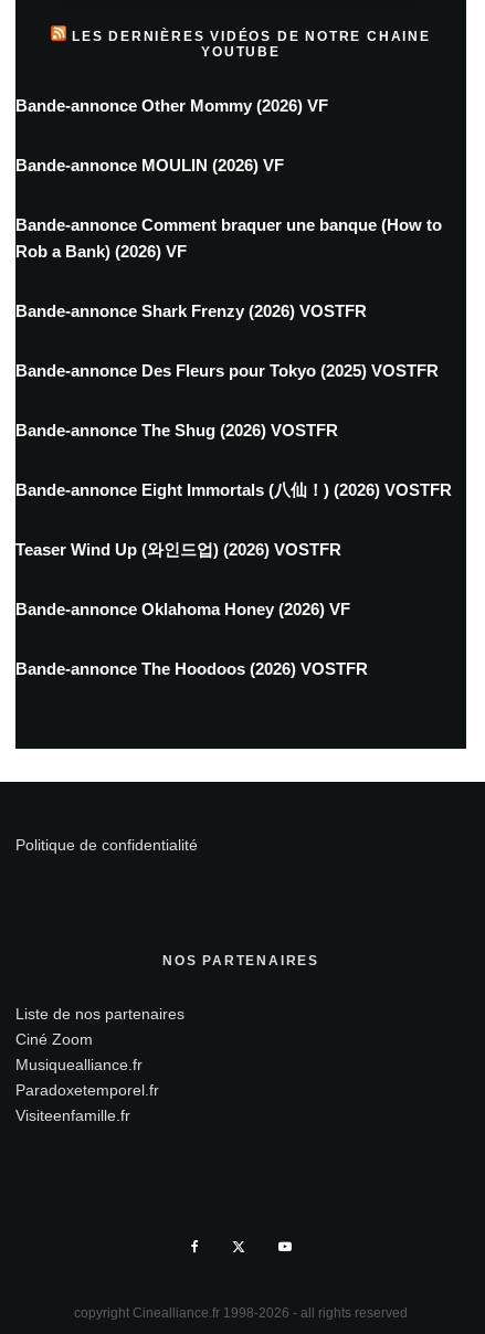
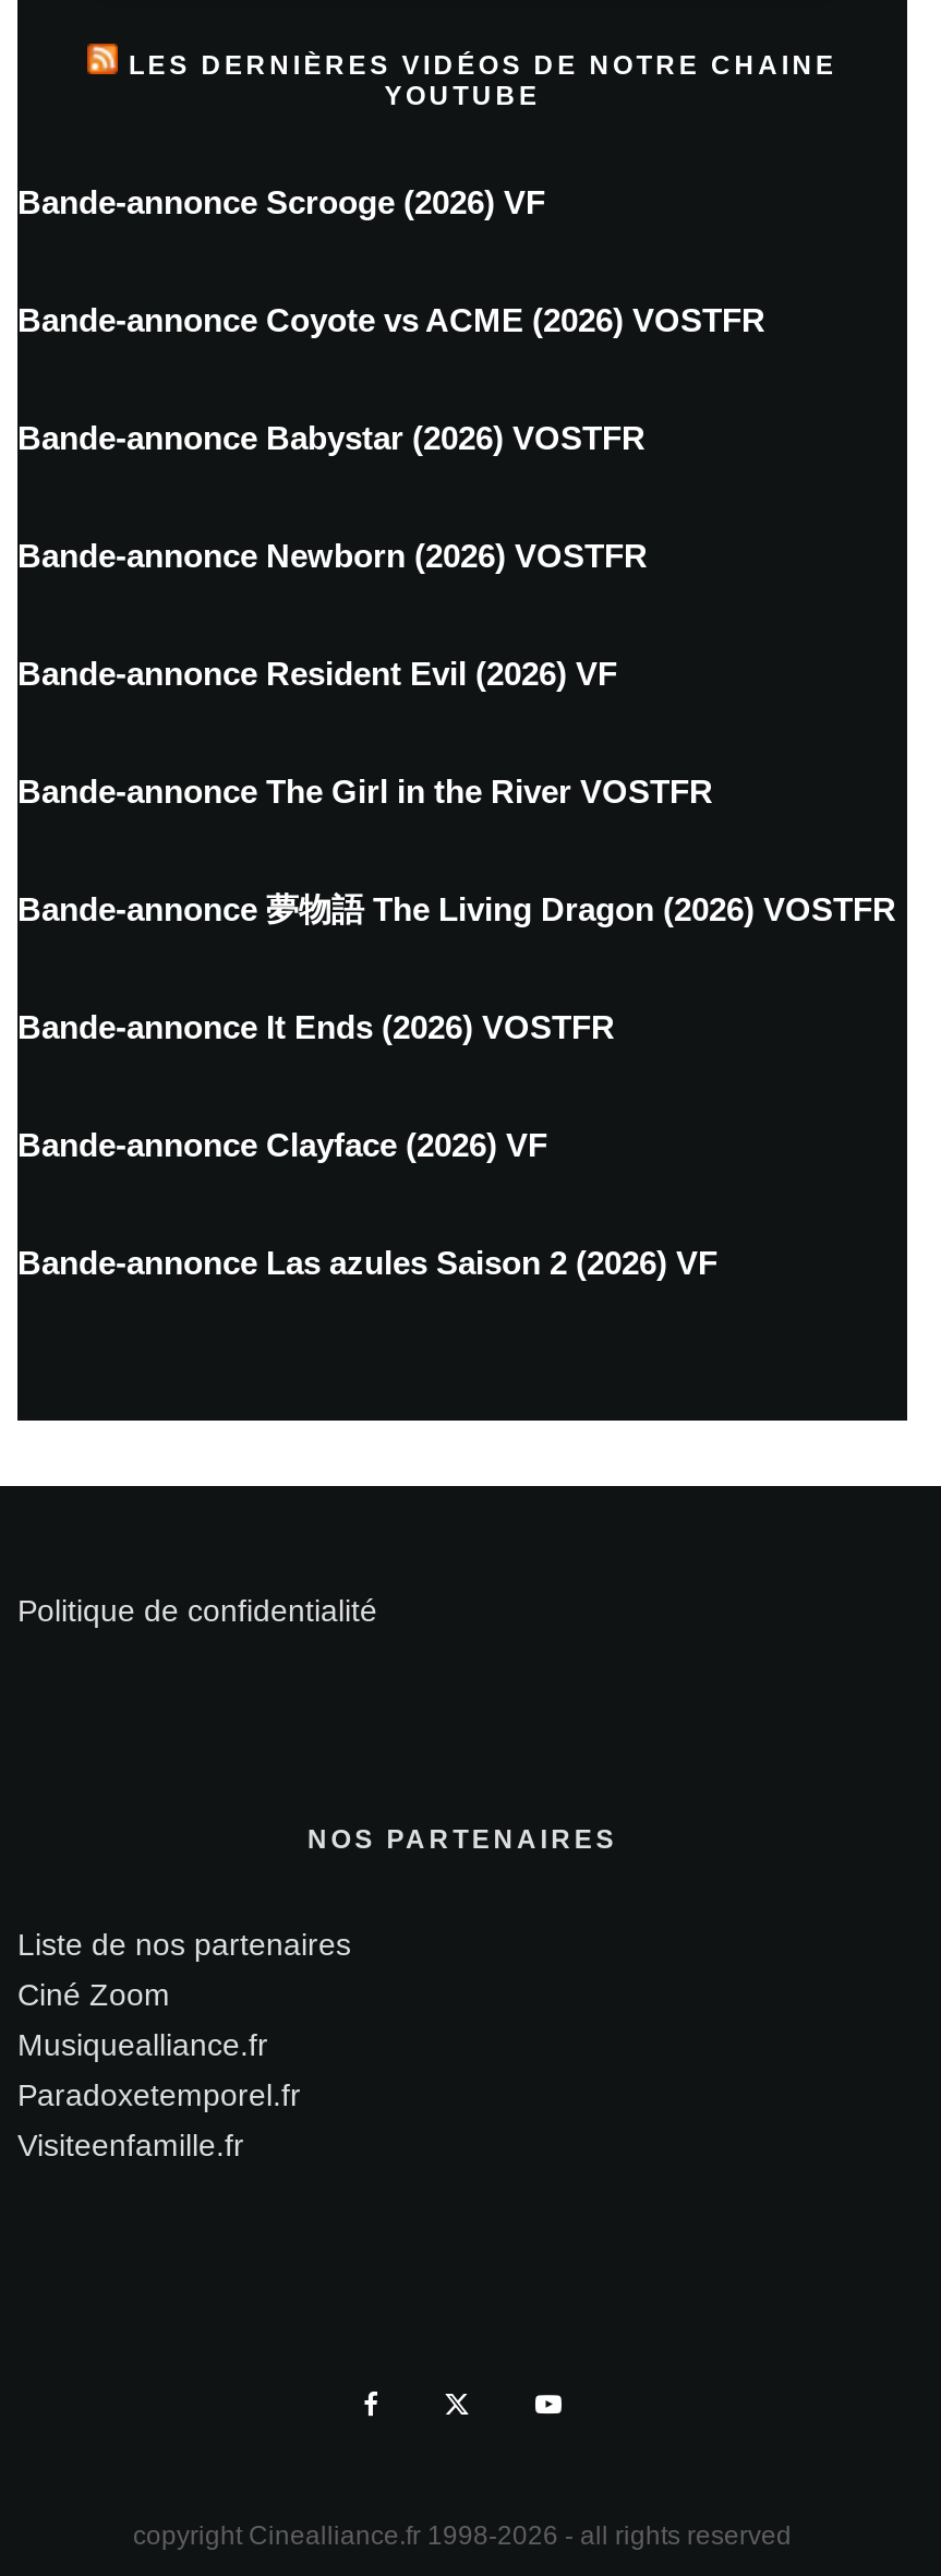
- Bande-annonce Other Mommy (2026) VF
+ Bande-annonce Scrooge (2026) VF

- Bande-annonce MOULIN (2026) VF
+ Bande-annonce Coyote vs ACME (2026) VOSTFR

- Bande-annonce Comment braquer une banque (How to
- Rob a Bank) (2026) VF
+ Bande-annonce Babystar (2026) VOSTFR

- Bande-annonce Shark Frenzy (2026) VOSTFR
+ Bande-annonce Newborn (2026) VOSTFR

- Bande-annonce Des Fleurs pour Tokyo (2025) VOSTFR
+ Bande-annonce Resident Evil (2026) VF

- Bande-annonce The Shug (2026) VOSTFR
+ Bande-annonce The Girl in the River VOSTFR

- Bande-annonce Eight Immortals (八仙！) (2026) VOSTFR
+ Bande-annonce 夢物語 The Living Dragon (2026) VOSTFR

- Teaser Wind Up (와인드업) (2026) VOSTFR
+ Bande-annonce It Ends (2026) VOSTFR

- Bande-annonce Oklahoma Honey (2026) VF
+ Bande-annonce Clayface (2026) VF

- Bande-annonce The Hoodoos (2026) VOSTFR
+ Bande-annonce Las azules Saison 2 (2026) VF
